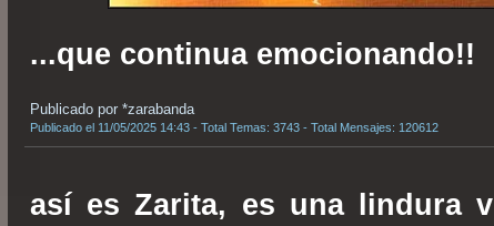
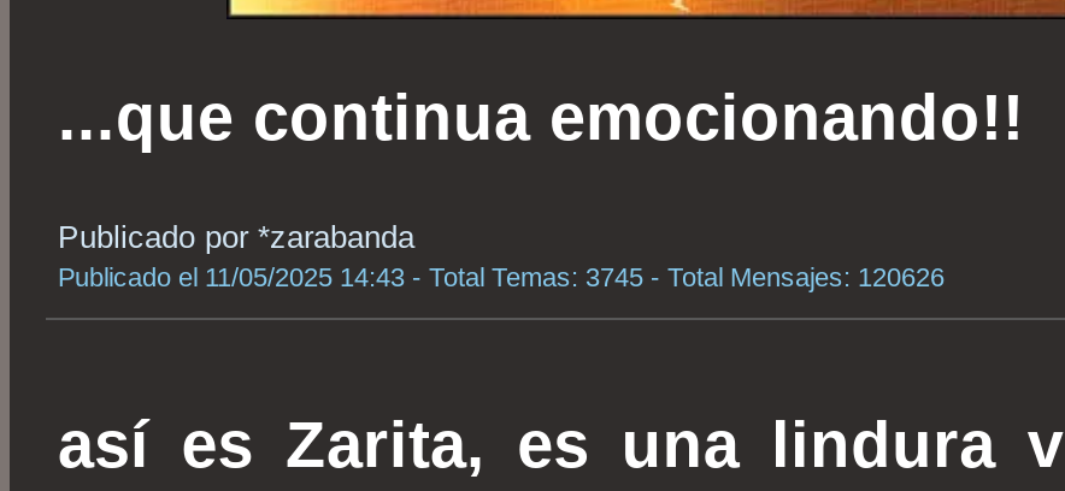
- Publicado el 11/05/2025 14:43 - Total Temas: 3743 - Total Mensajes: 120612
+ Publicado el 11/05/2025 14:43 - Total Temas: 3745 - Total Mensajes: 120626
